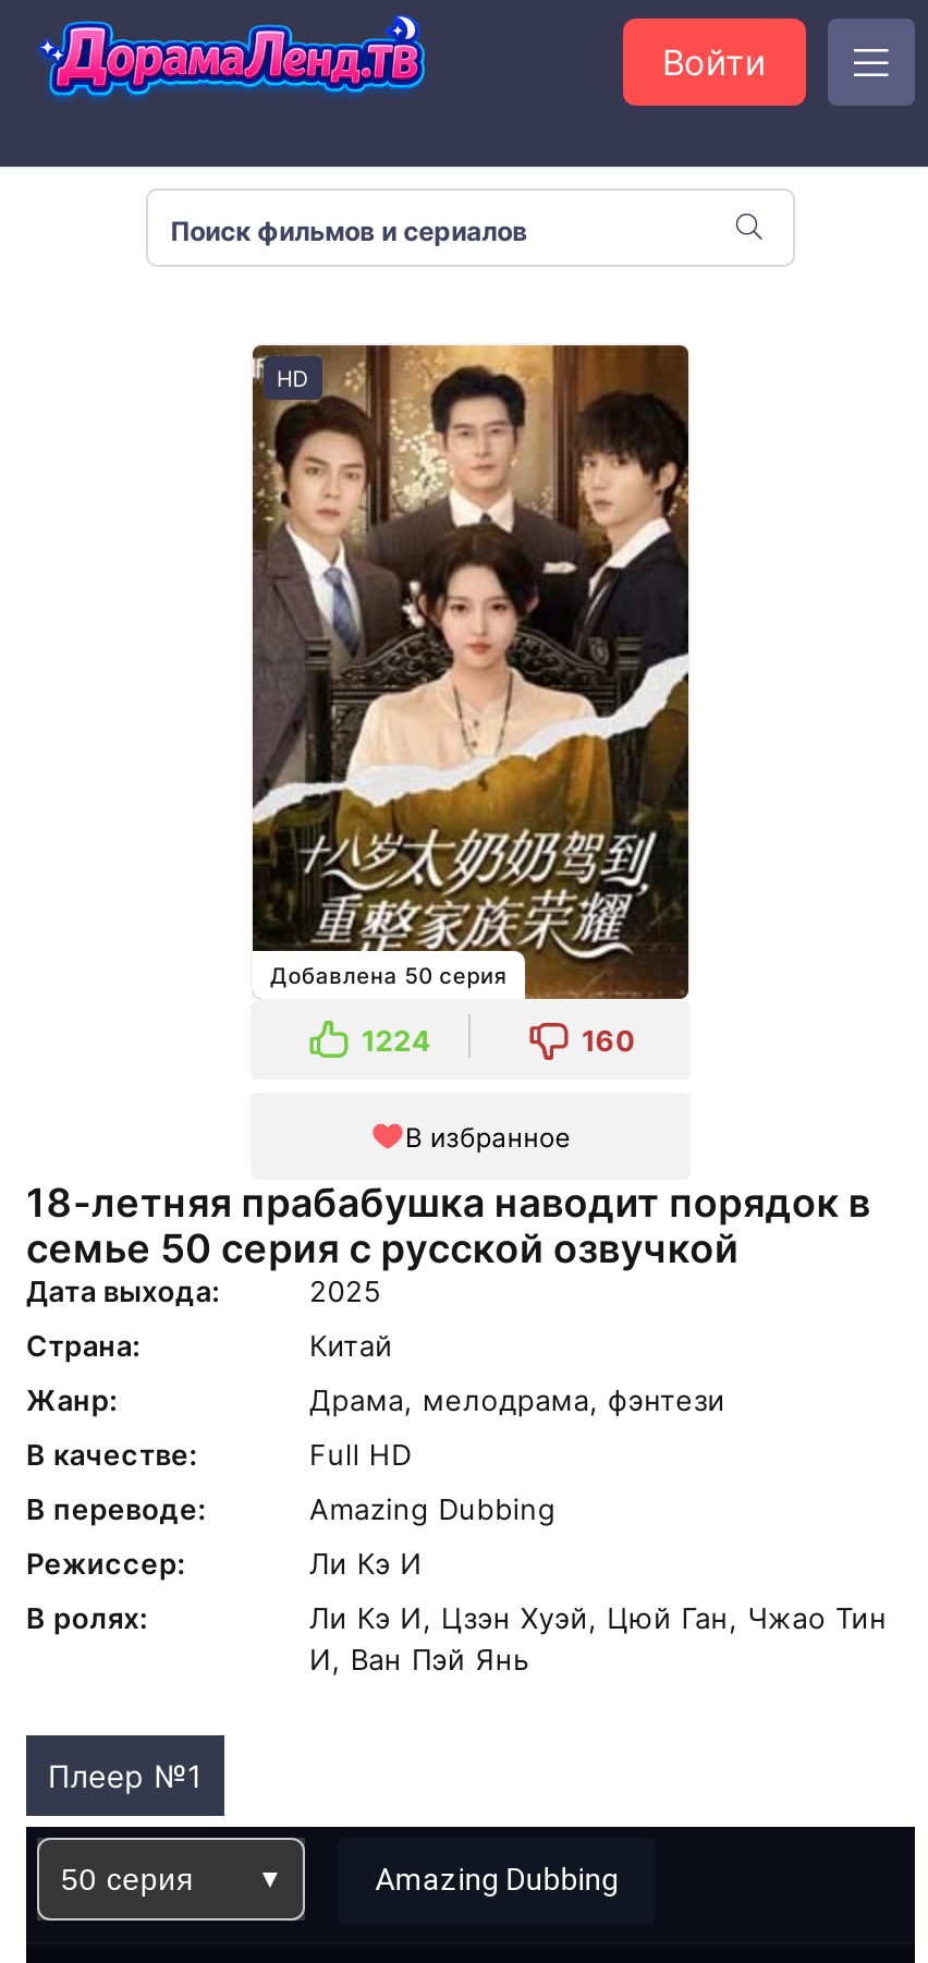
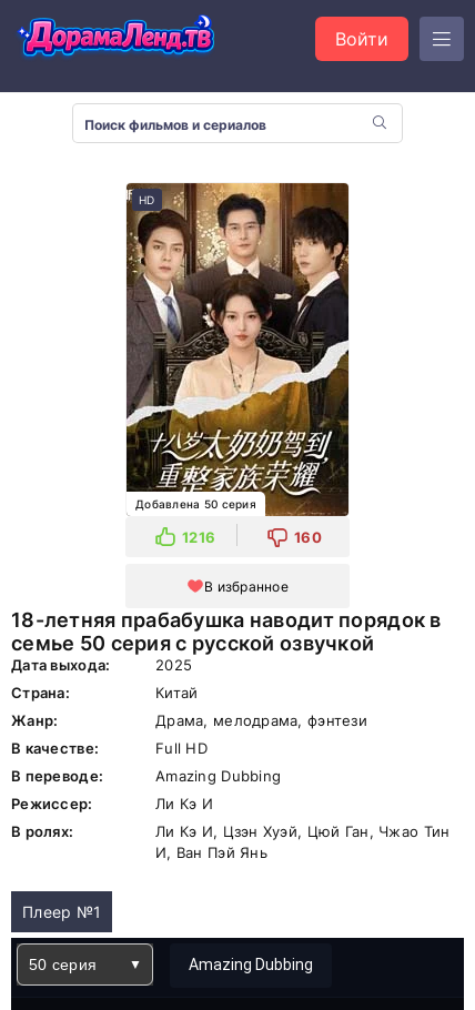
- 1224
+ 1216
